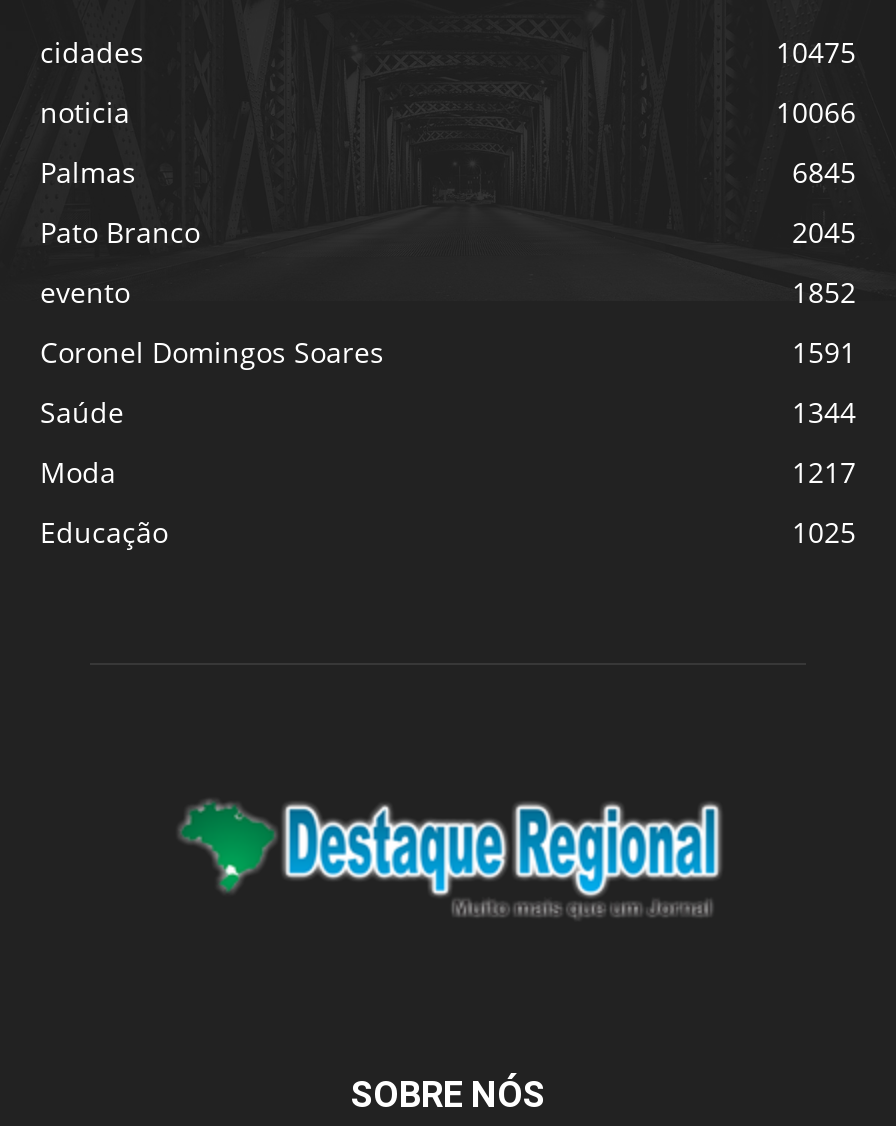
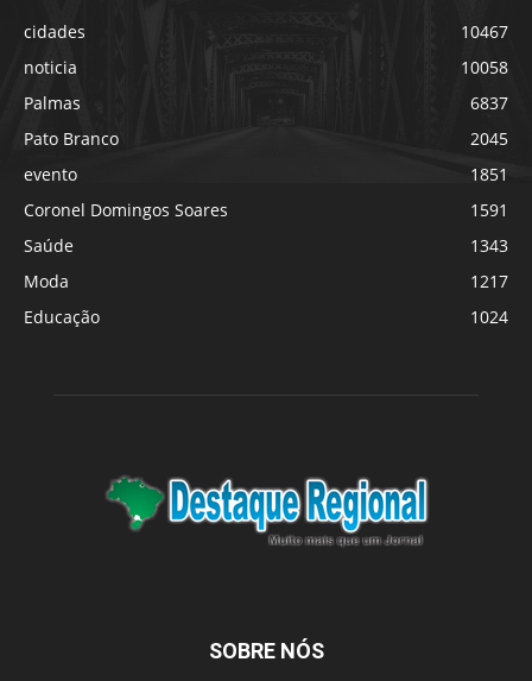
- 10475
+ 10467

- 10066
+ 10058

- 6845
+ 6837

- 1852
+ 1851

- 1344
+ 1343

- 1025
+ 1024
